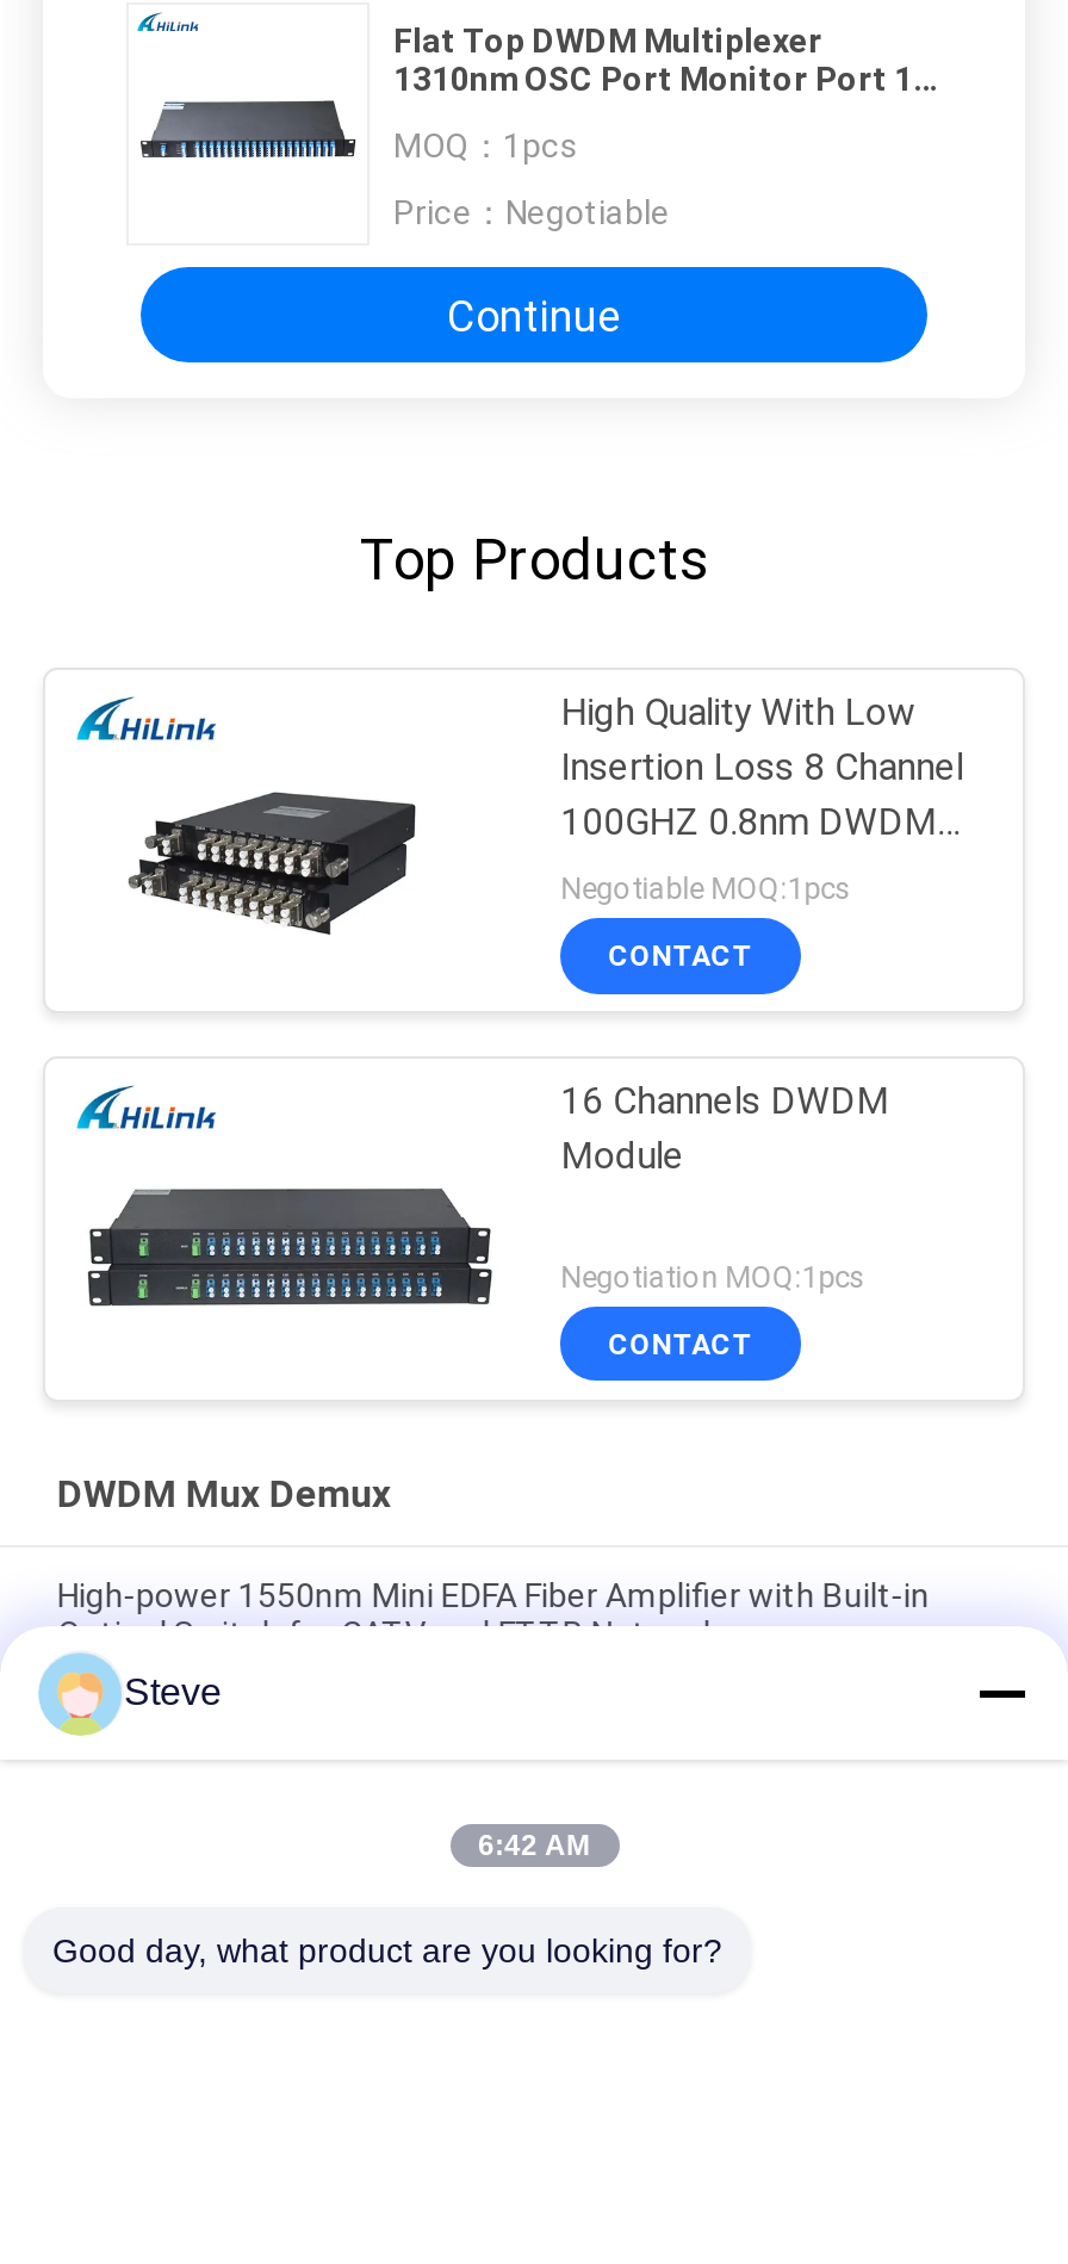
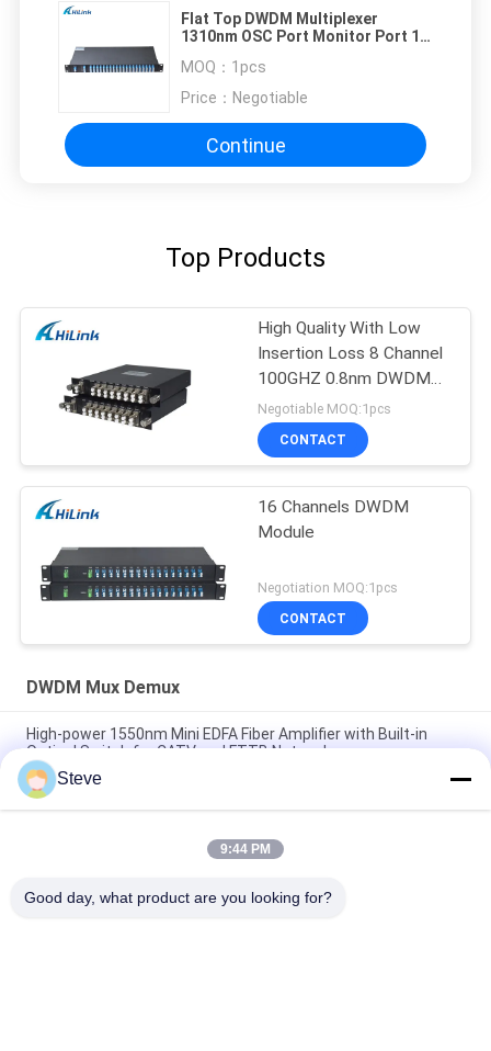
- 6:42 AM
+ 9:44 PM
